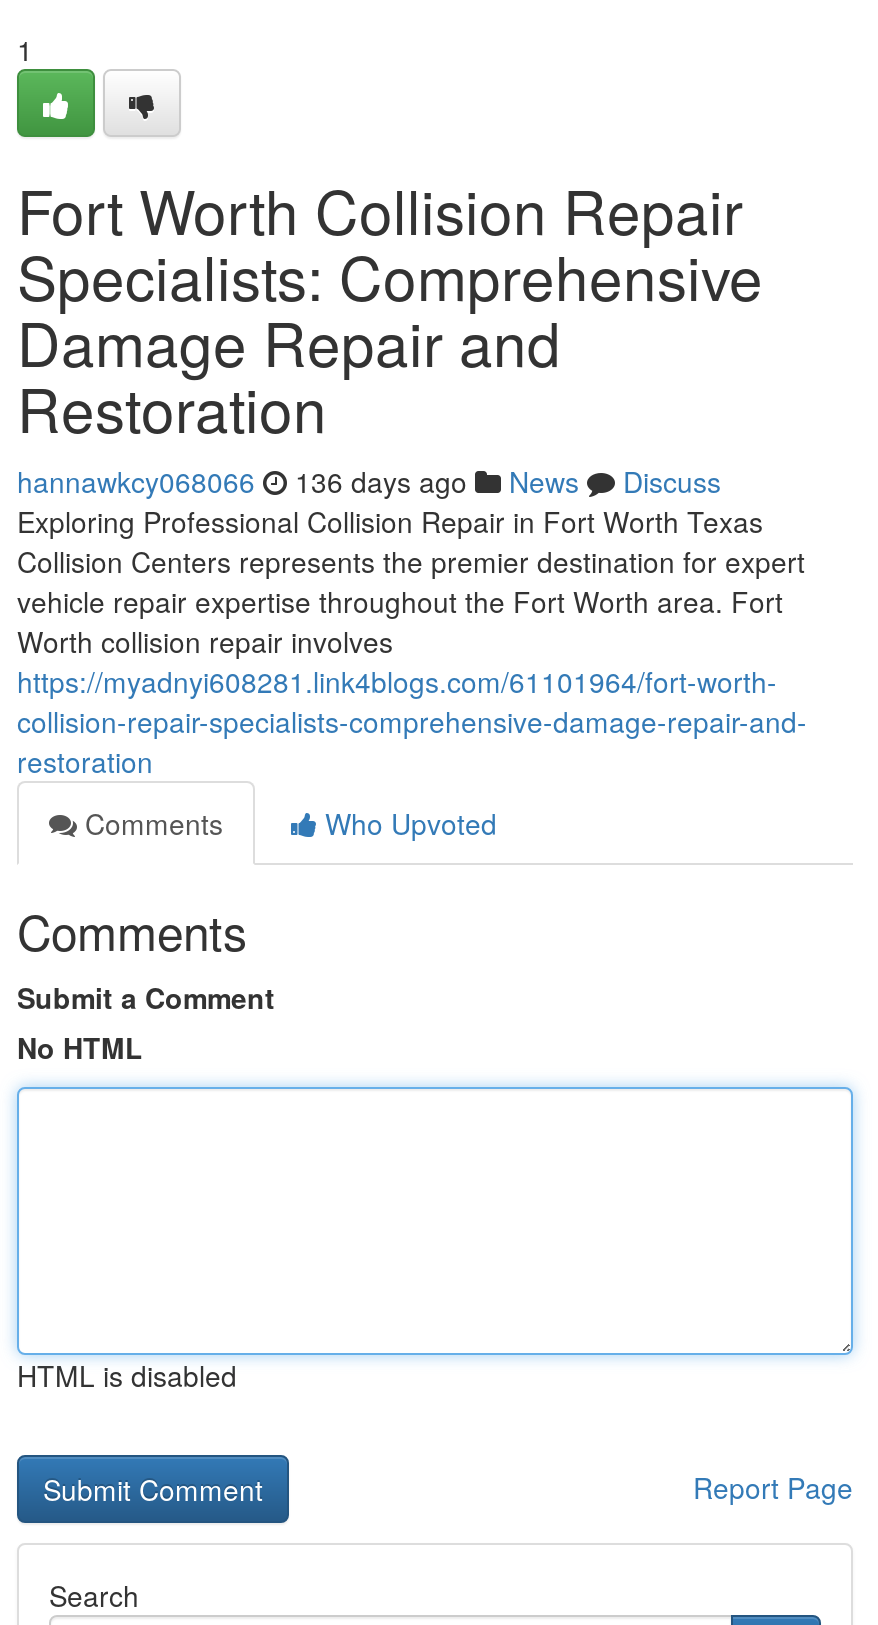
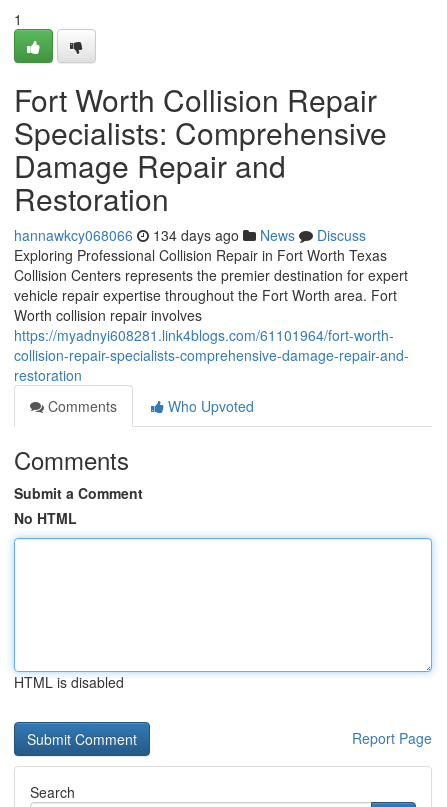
- hannawkcy068066 136 days ago News Discuss
+ hannawkcy068066 134 days ago News Discuss
